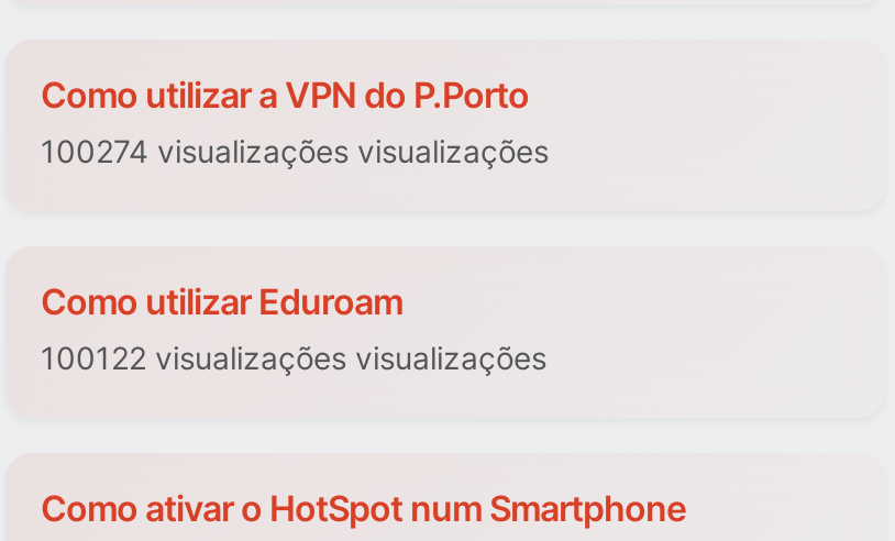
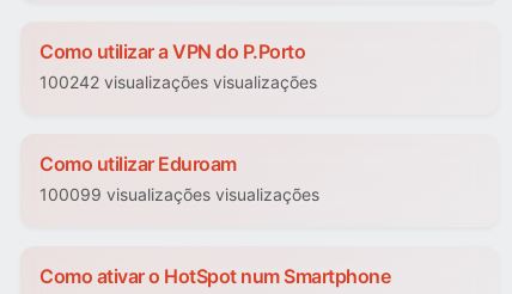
- 100274 visualizações visualizações
+ 100242 visualizações visualizações

- 100122 visualizações visualizações
+ 100099 visualizações visualizações
